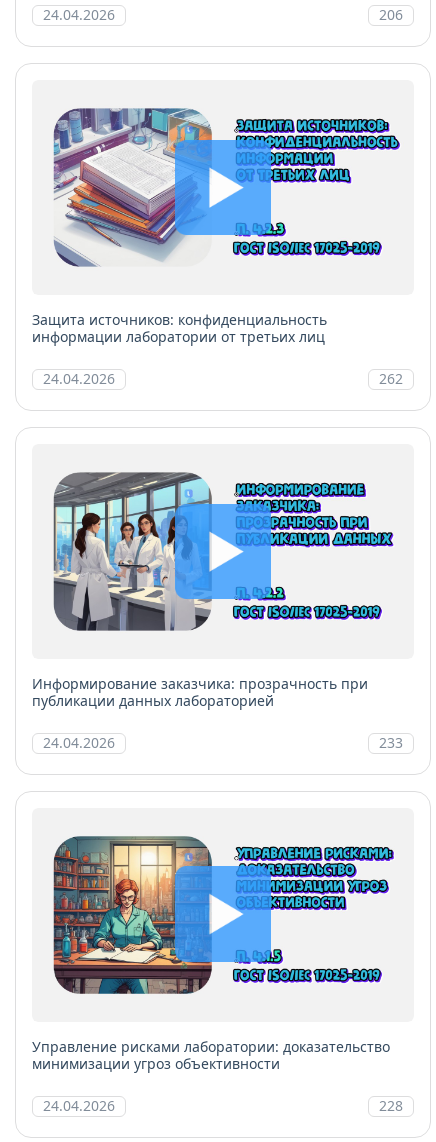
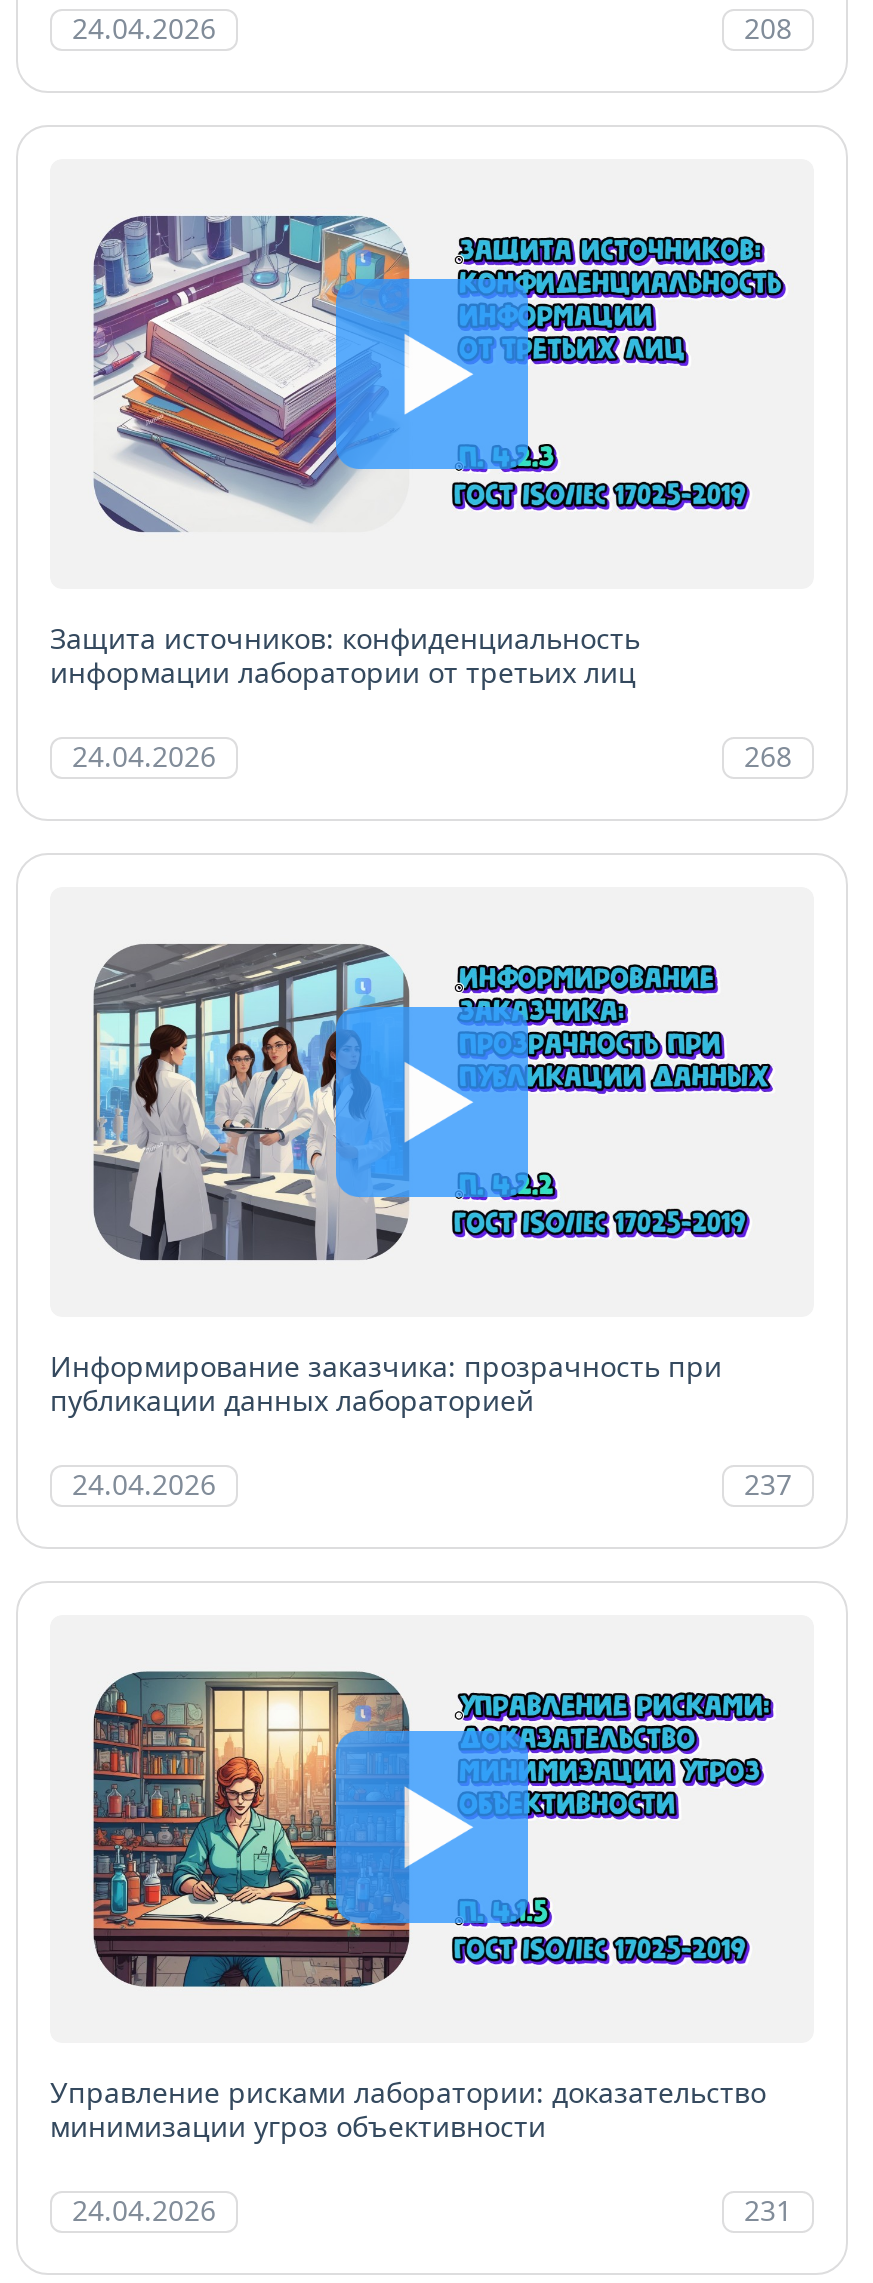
- 206
+ 208

- 262
+ 268

- 233
+ 237

- 228
+ 231
